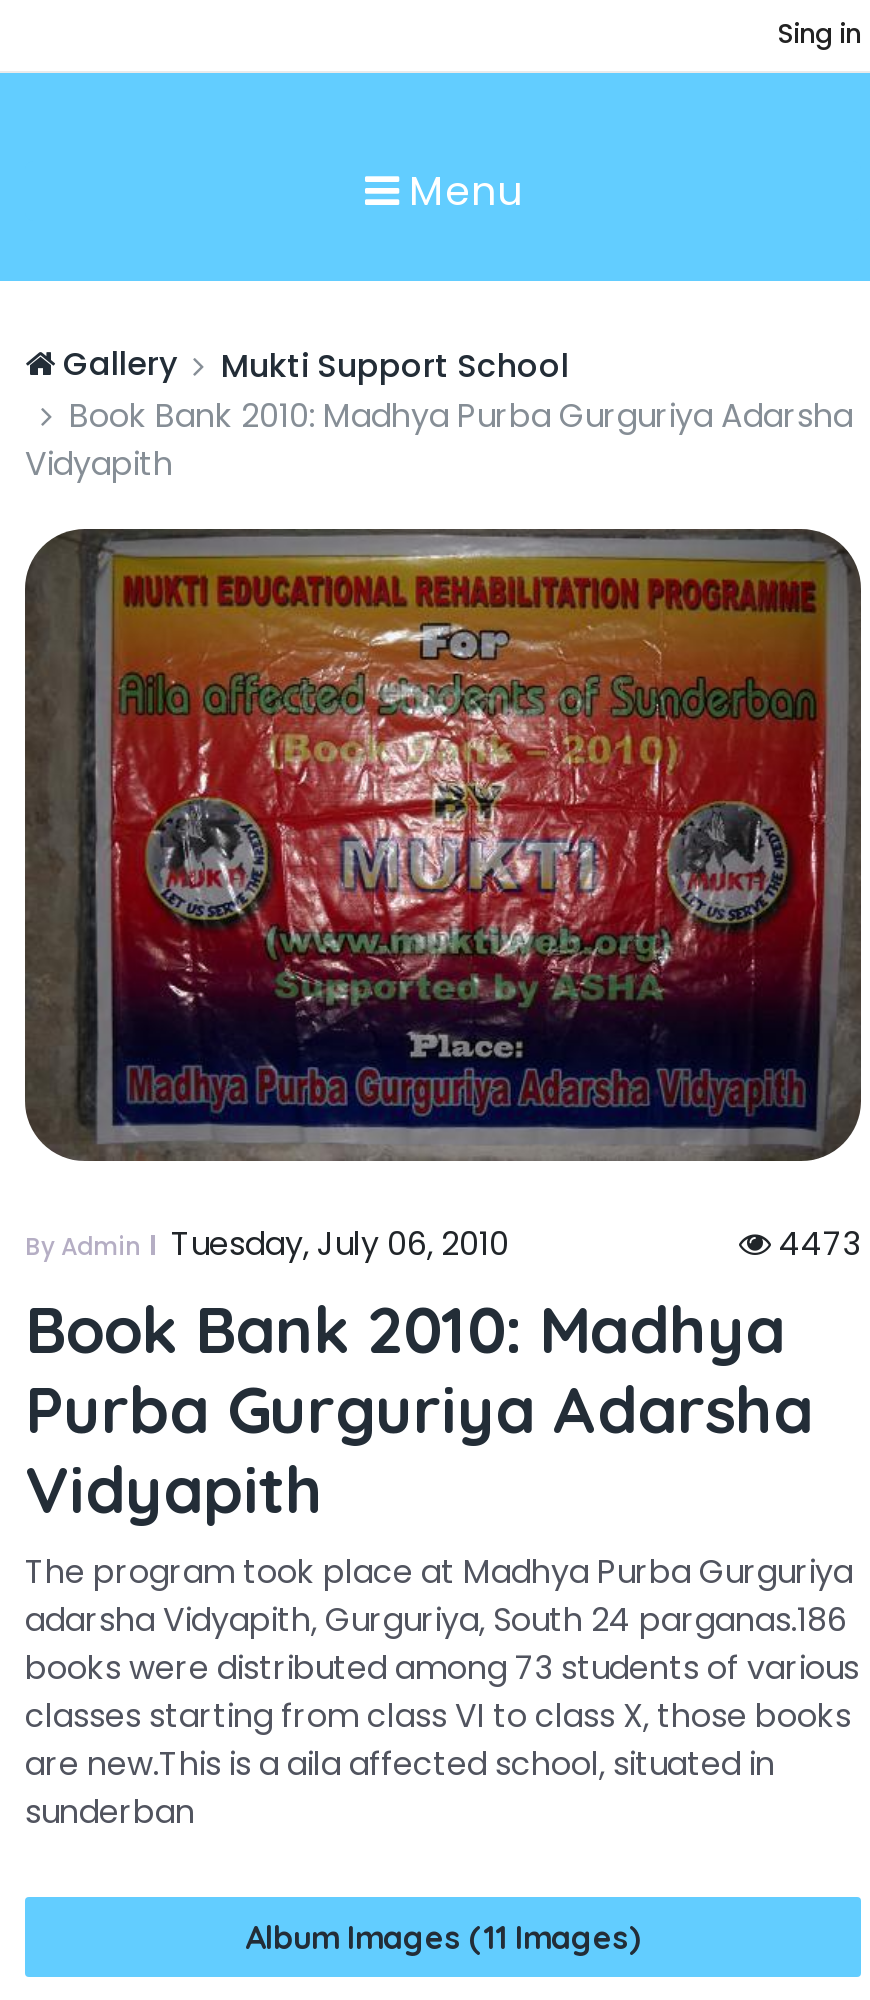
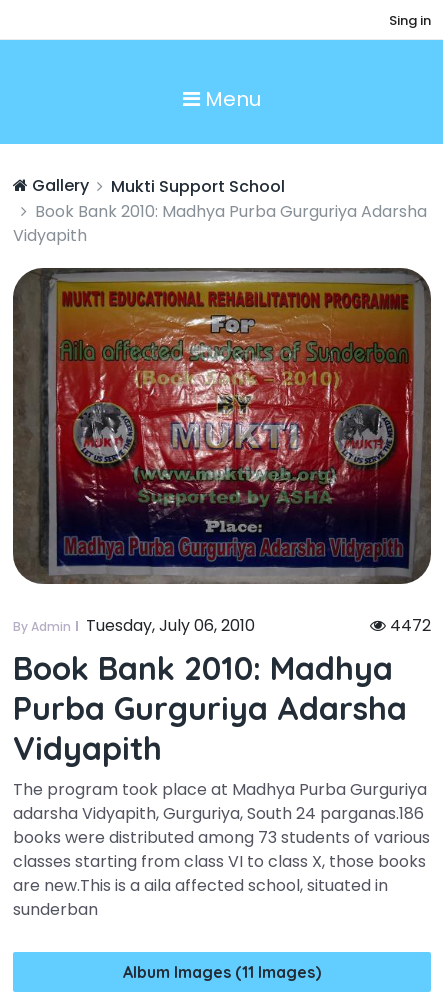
- 4473
+ 4472
